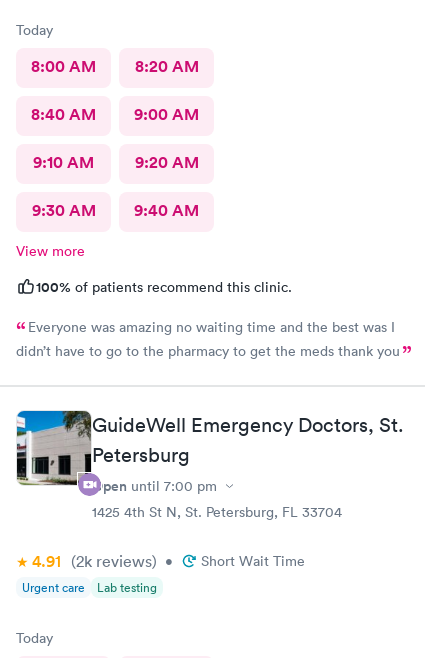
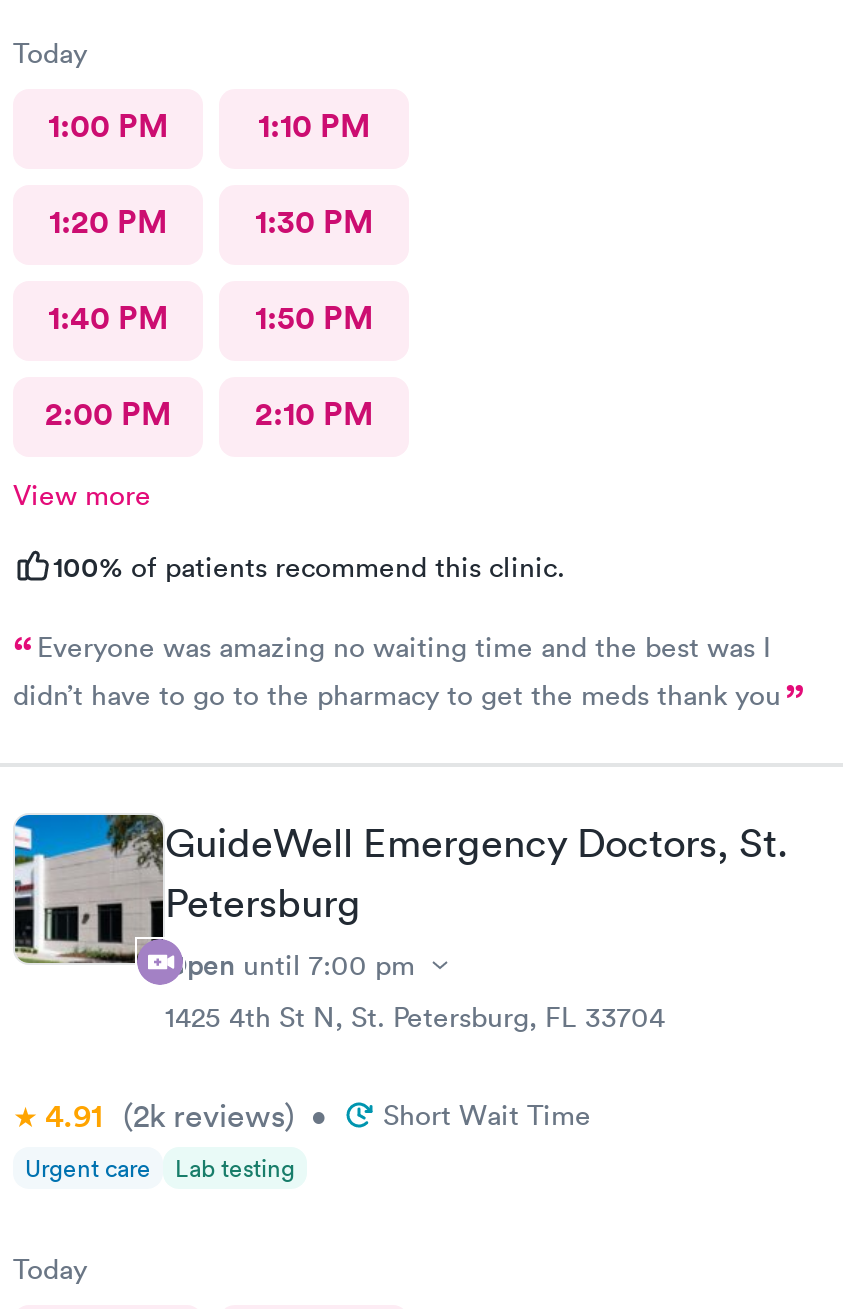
- 8:00 AM
- 8:20 AM
+ 1:00 PM
+ 1:10 PM

- 8:40 AM
- 9:00 AM
+ 1:20 PM
+ 1:30 PM

- 9:10 AM
- 9:20 AM
+ 1:40 PM
+ 1:50 PM

- 9:30 AM
- 9:40 AM
+ 2:00 PM
+ 2:10 PM
